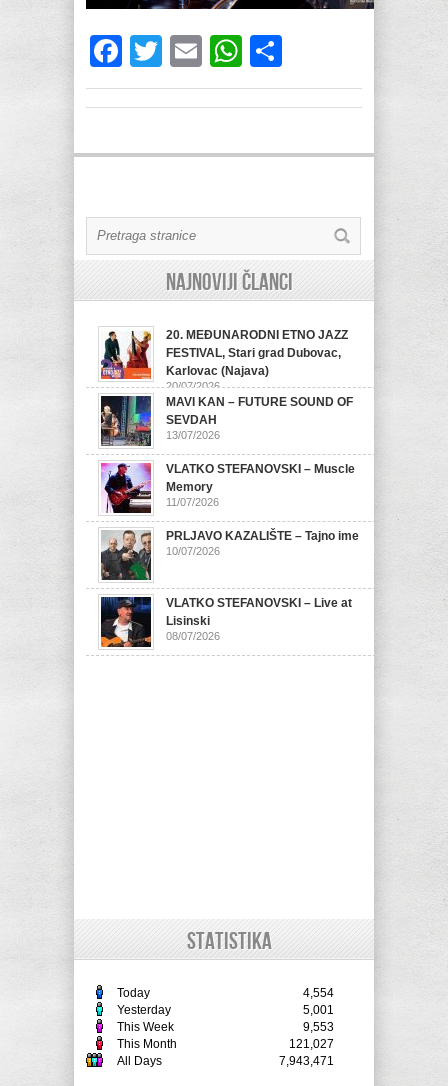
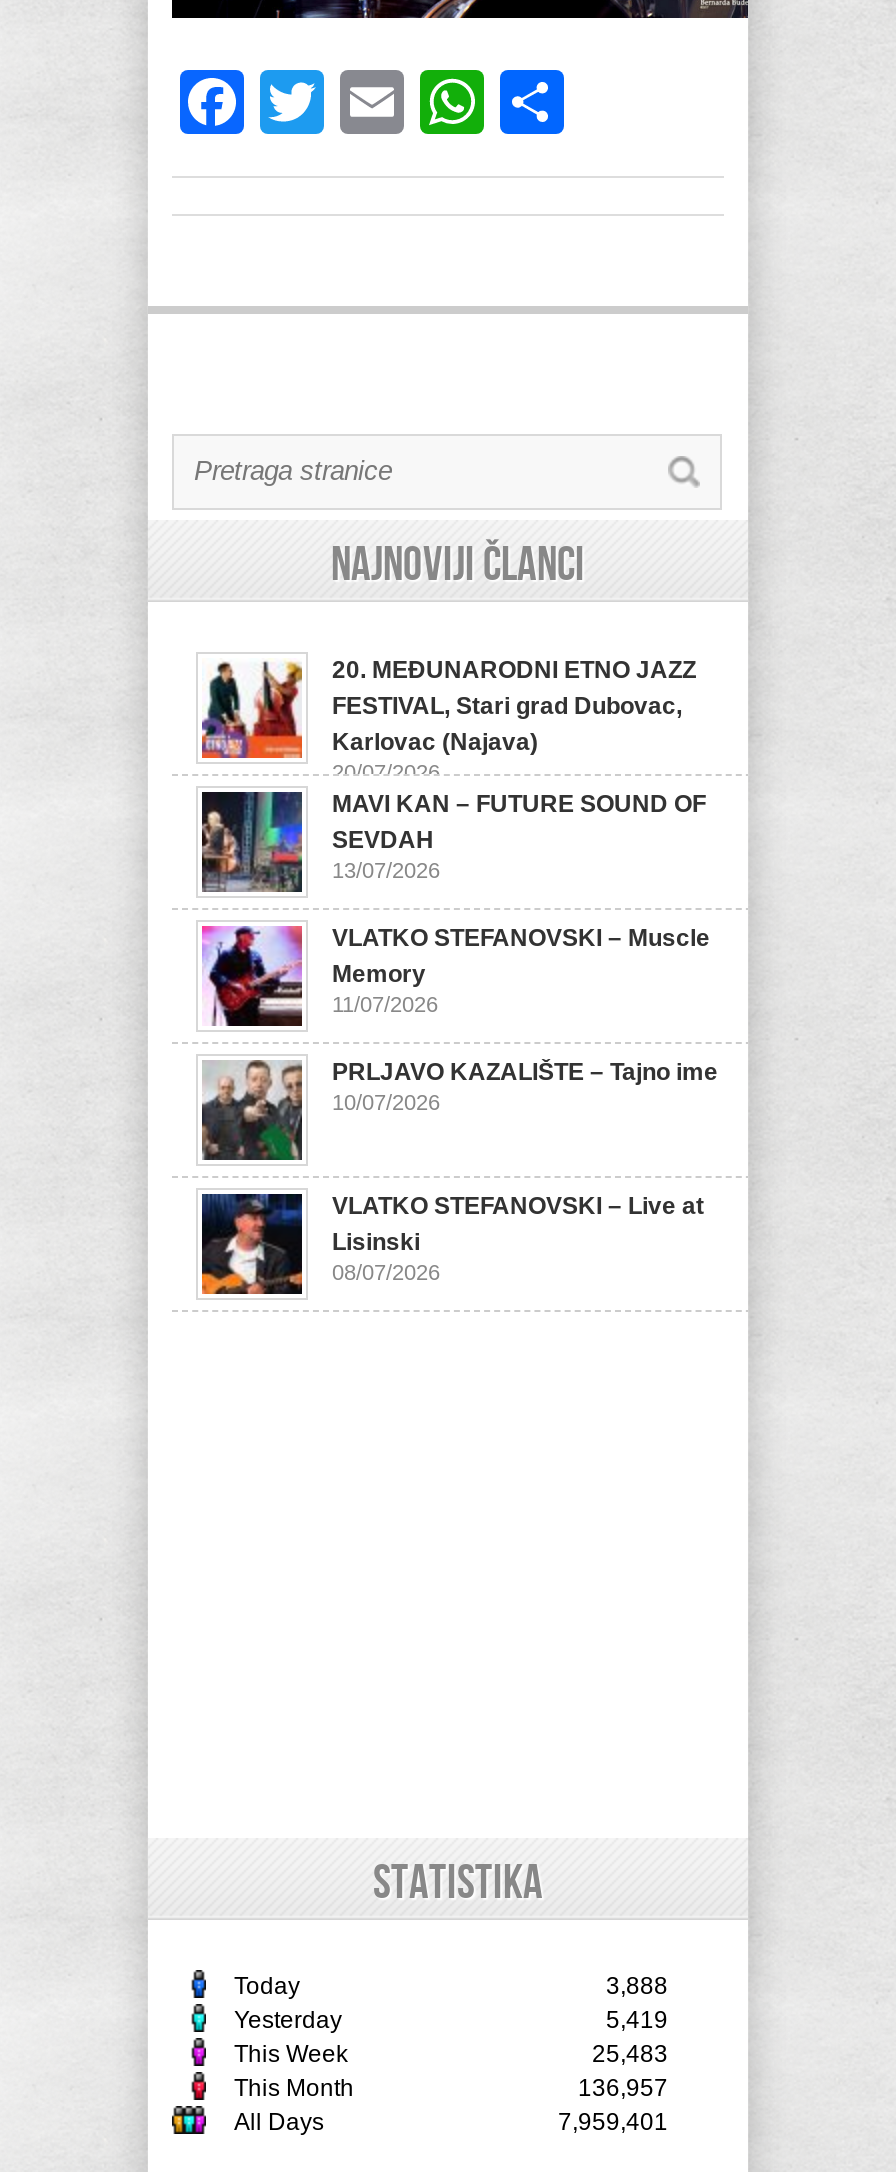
- 4,554
+ 3,888

- 5,001
+ 5,419

- 9,553
+ 25,483

- 121,027
+ 136,957

- 7,943,471
+ 7,959,401
